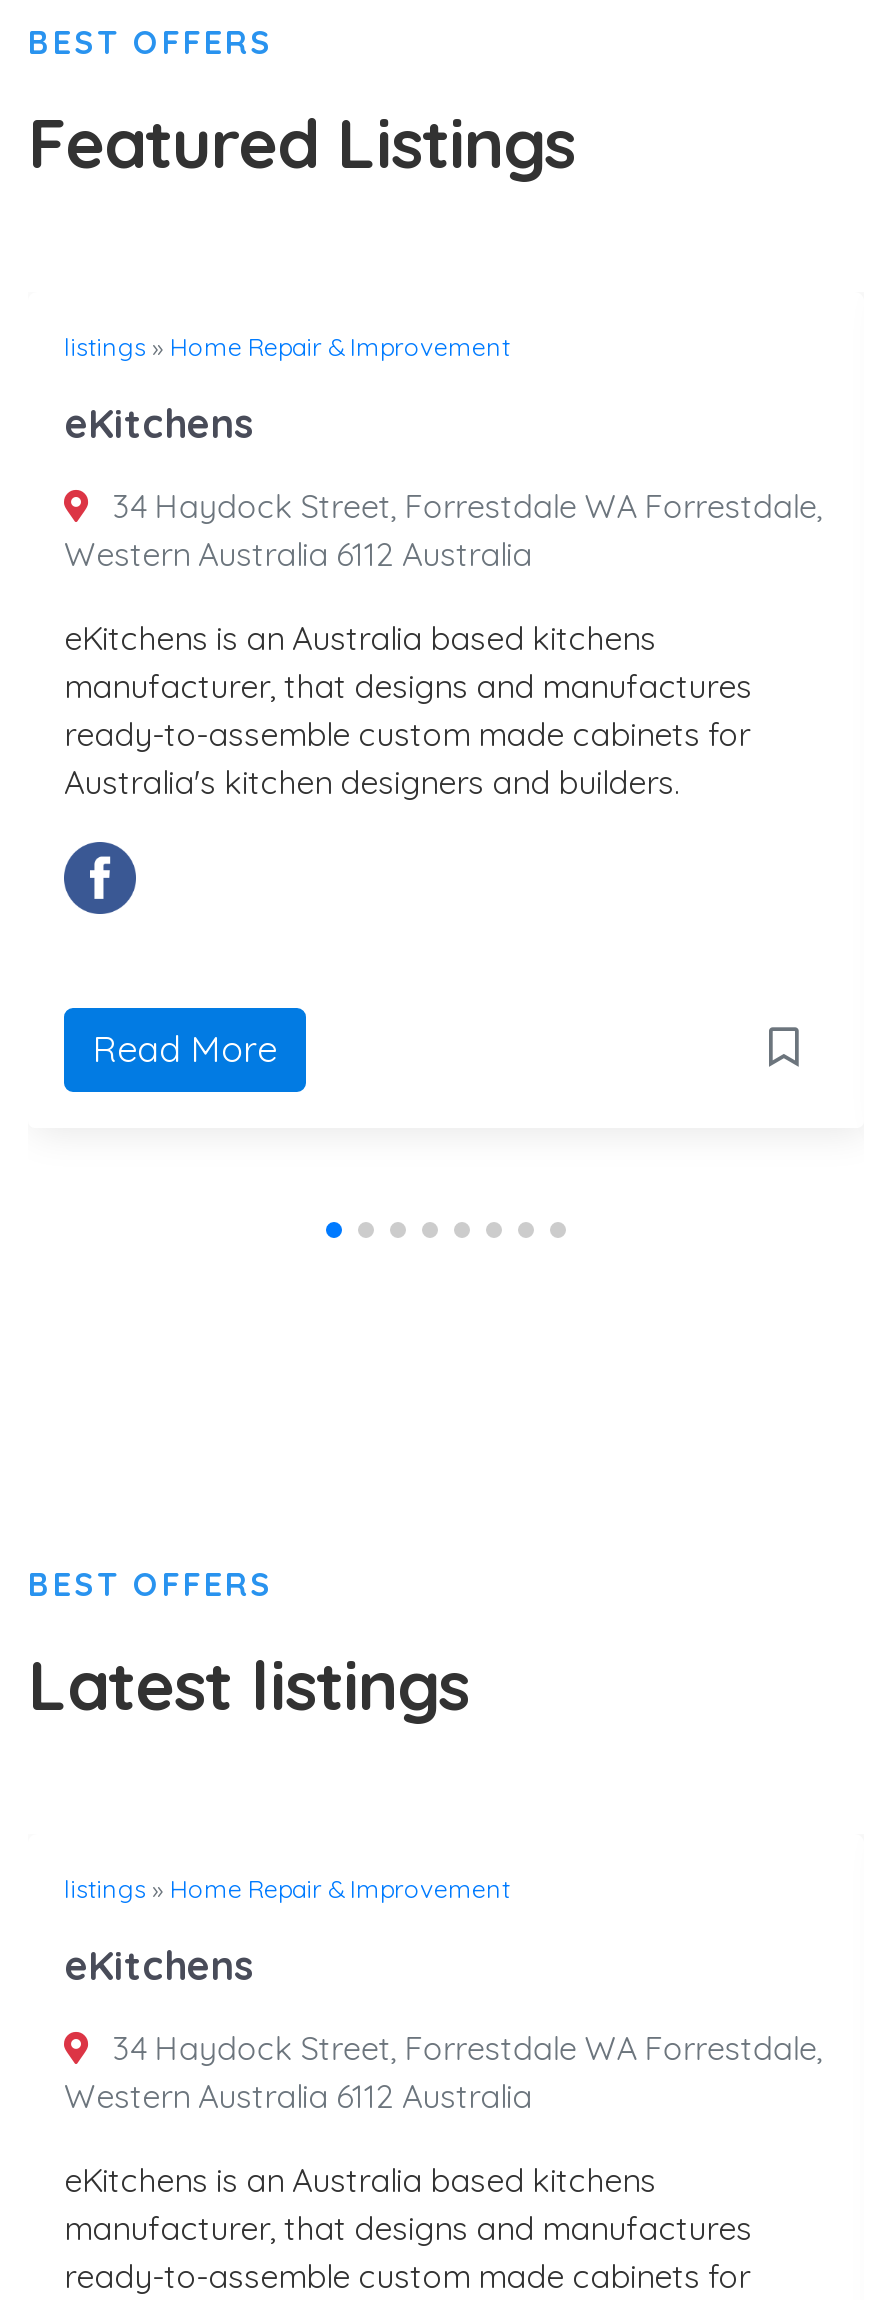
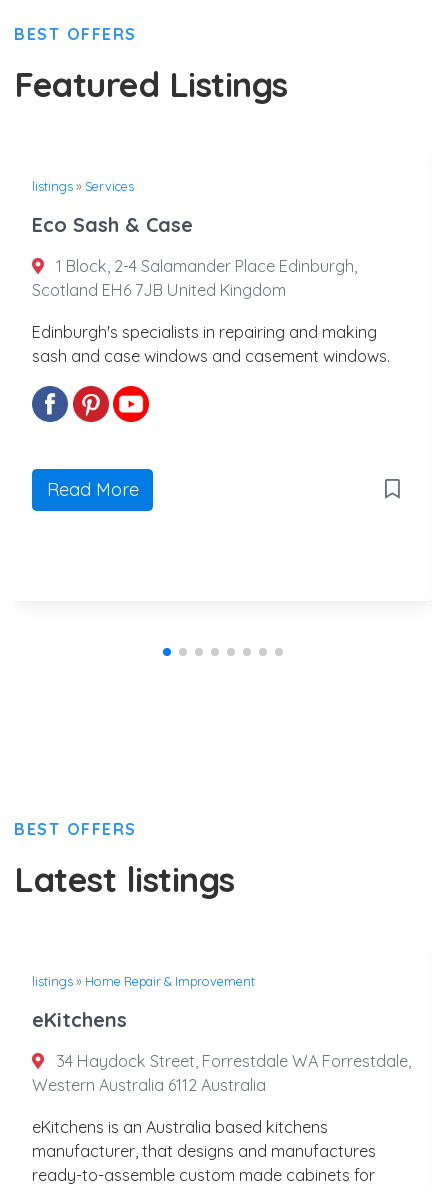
- listings» Home Repair & Improvement
+ listings» Services

- eKitchens
+ Eco Sash & Case

- 34 Haydock Street, Forrestdale WA Forrestdale,
- Western Australia 6112 Australia
+ 1 Block, 2-4 Salamander Place Edinburgh,
+ Scotland EH6 7JB United Kingdom

- eKitchens is an Australia based kitchens
- manufacturer, that designs and manufactures
- ready-to-assemble custom made cabinets for
- Australia's kitchen designers and builders.
+ Edinburgh's specialists in repairing and making
+ sash and case windows and casement windows.

moved up: Read More
